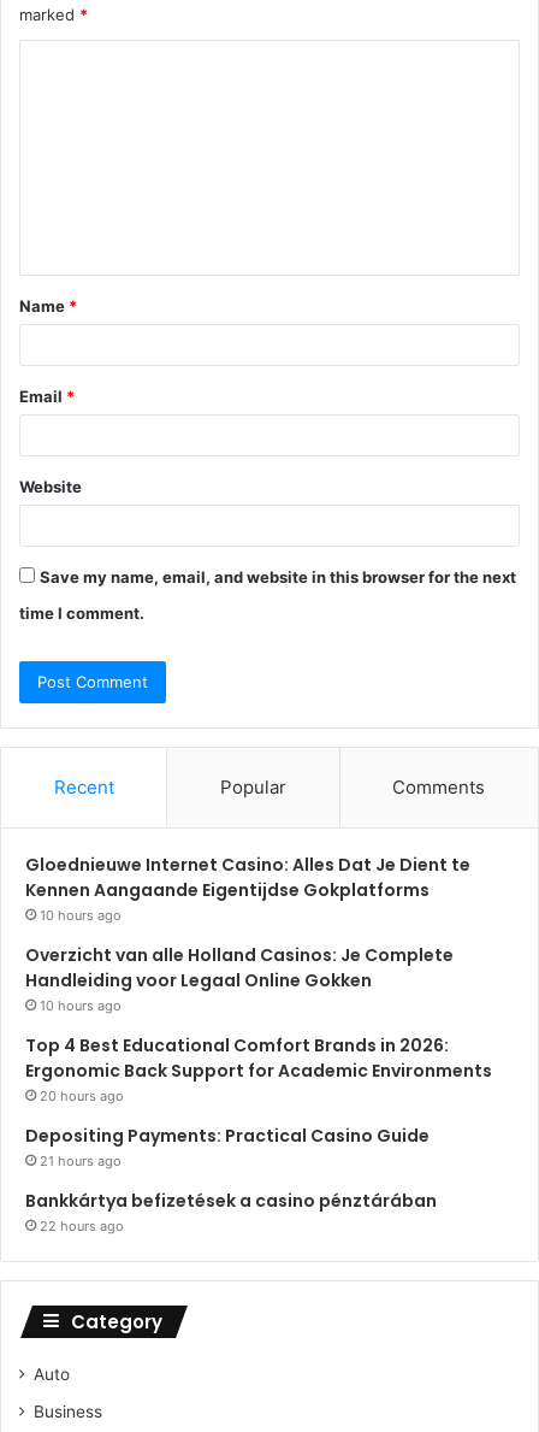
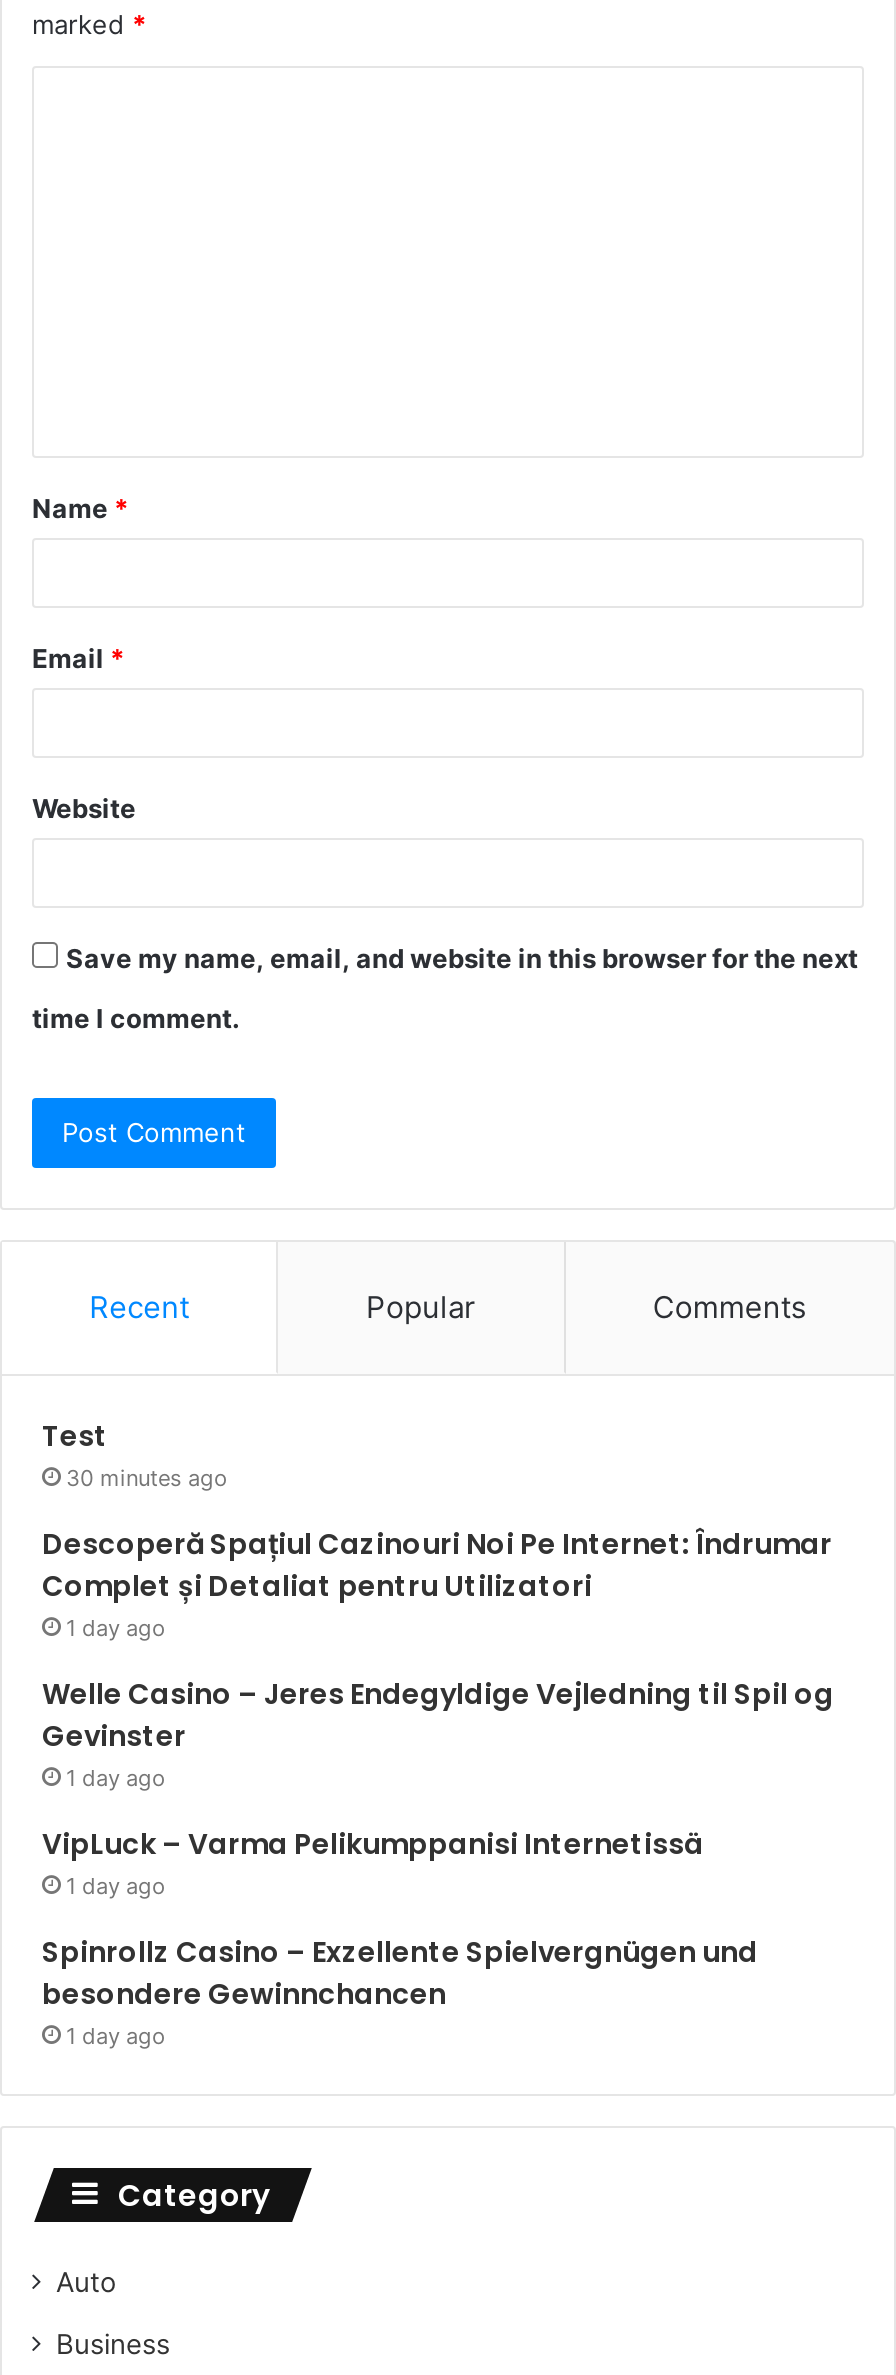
- Gloednieuwe Internet Casino: Alles Dat Je Dient te
- Kennen Aangaande Eigentijdse Gokplatforms
- 10 hours ago
+ Test
+ 30 minutes ago

- Overzicht van alle Holland Casinos: Je Complete
- Handleiding voor Legaal Online Gokken
- 10 hours ago
+ Descoperă Spațiul Cazinouri Noi Pe Internet: Îndrumar
+ Complet și Detaliat pentru Utilizatori
+ 1 day ago

- Top 4 Best Educational Comfort Brands in 2026:
- Ergonomic Back Support for Academic Environments
- 20 hours ago
+ Welle Casino – Jeres Endegyldige Vejledning til Spil og
+ Gevinster
+ 1 day ago

- Depositing Payments: Practical Casino Guide
- 21 hours ago
+ VipLuck – Varma Pelikumppanisi Internetissä
+ 1 day ago

- Bankkártya befizetések a casino pénztárában
- 22 hours ago
+ Spinrollz Casino – Exzellente Spielvergnügen und
+ besondere Gewinnchancen
+ 1 day ago
